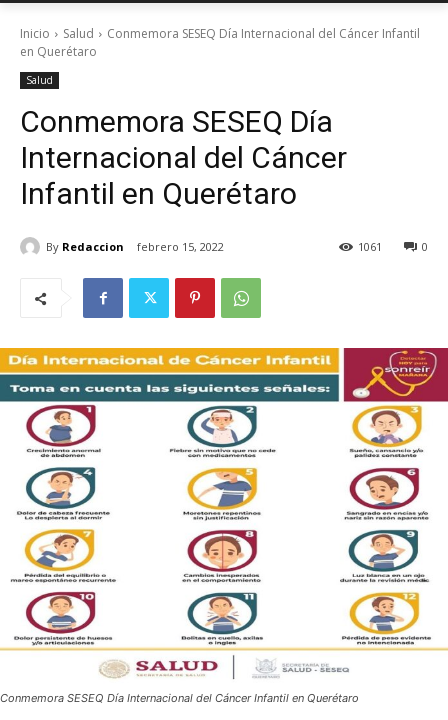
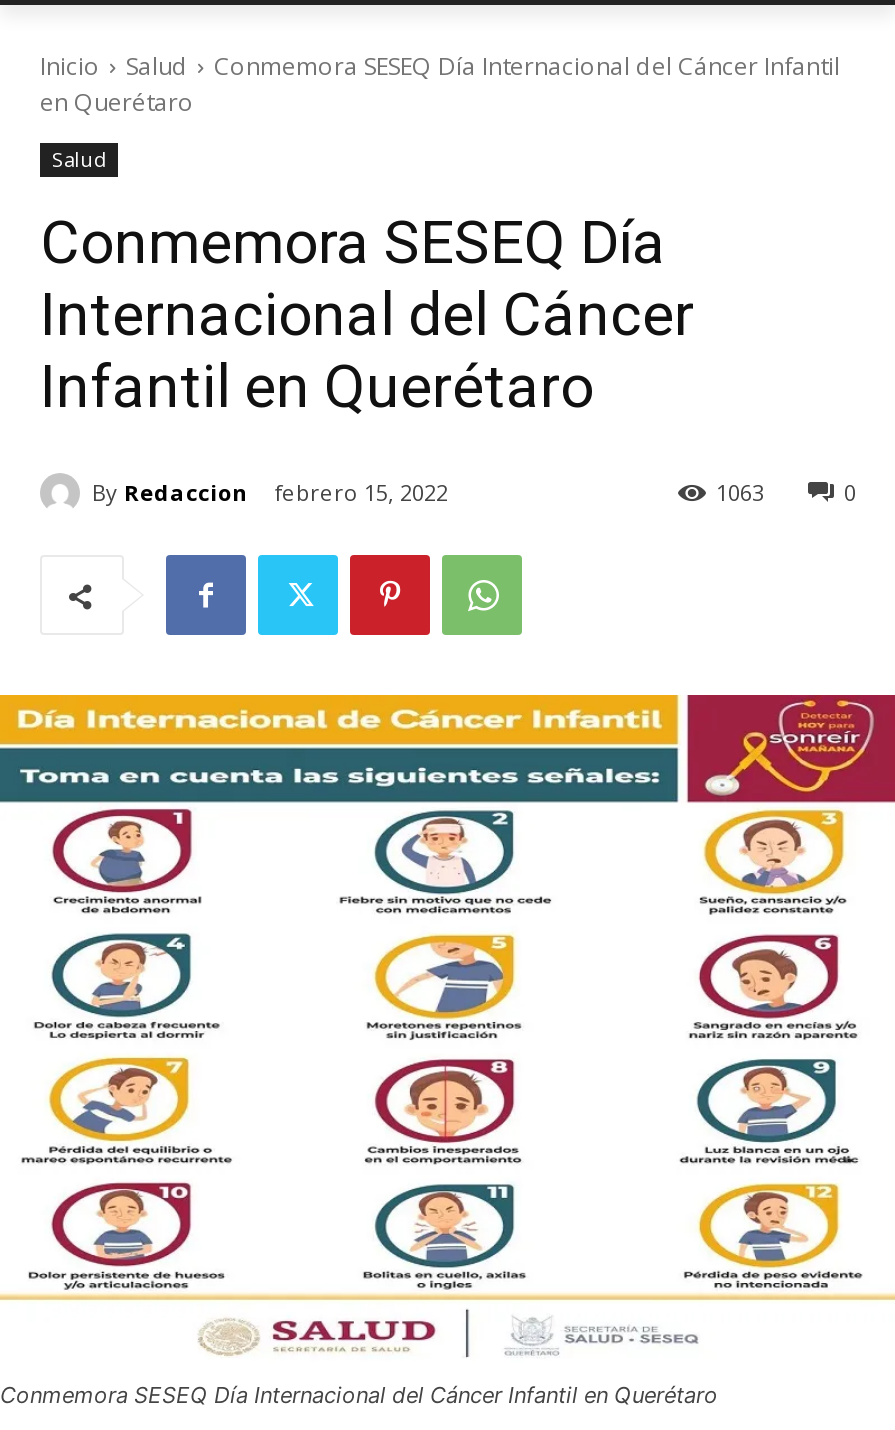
- 1061
+ 1063
